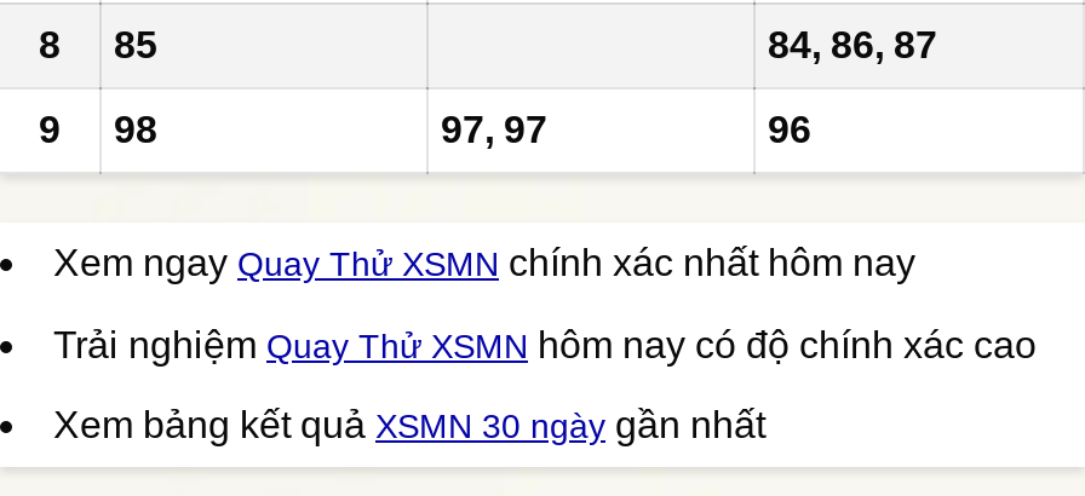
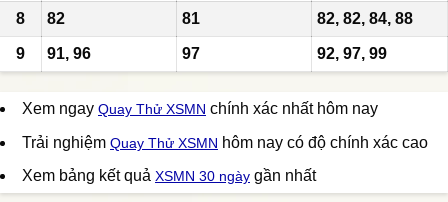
- 85
- 84, 86, 87
+ 82
+ 81
+ 82, 82, 84, 88

- 98
- 97, 97
- 96
+ 91, 96
+ 97
+ 92, 97, 99
